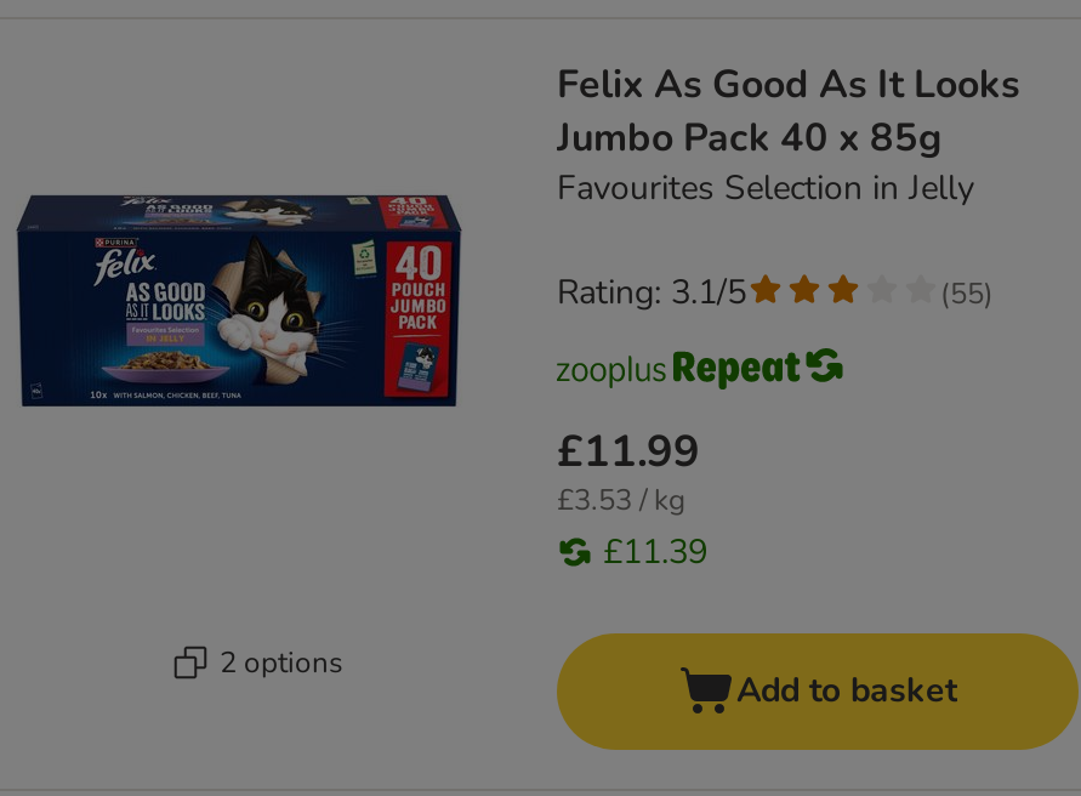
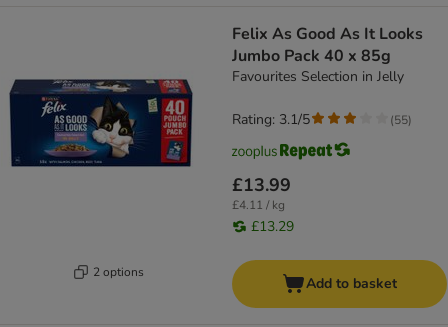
- £11.99
+ £13.99

- £3.53 / kg
+ £4.11 / kg

- £11.39
+ £13.29
